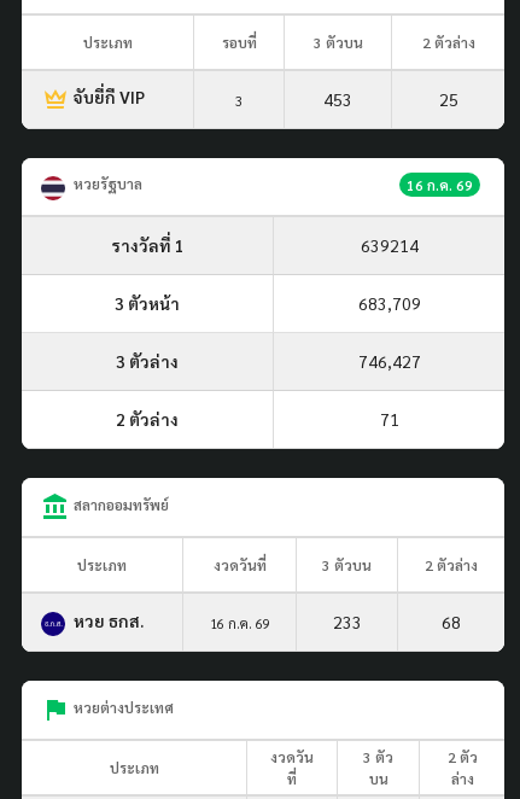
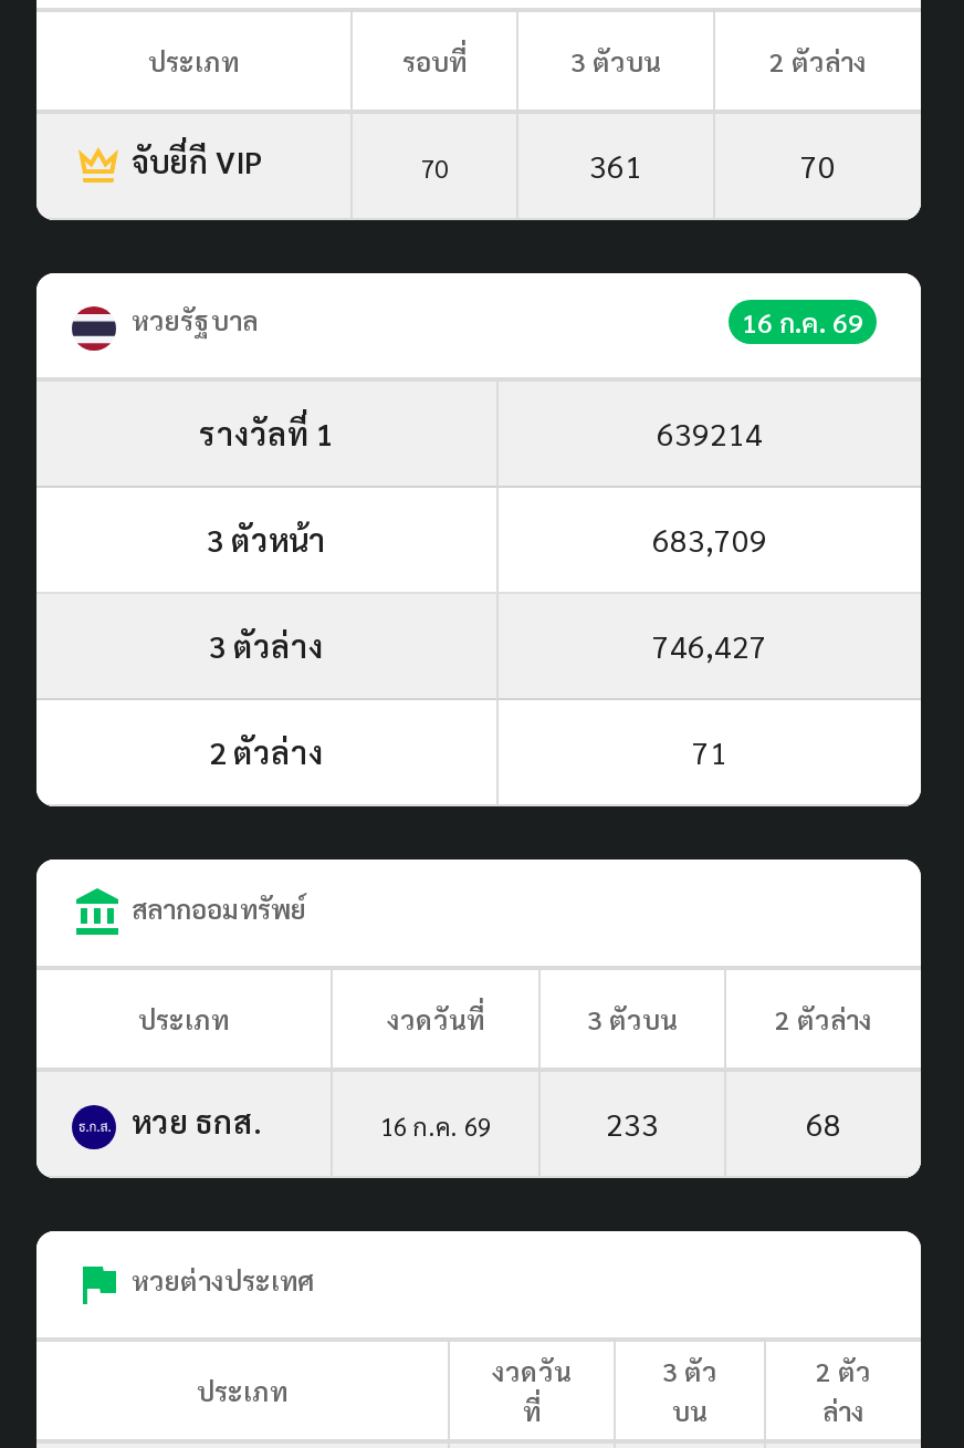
- 3
+ 70

- 453
+ 361

- 25
+ 70
